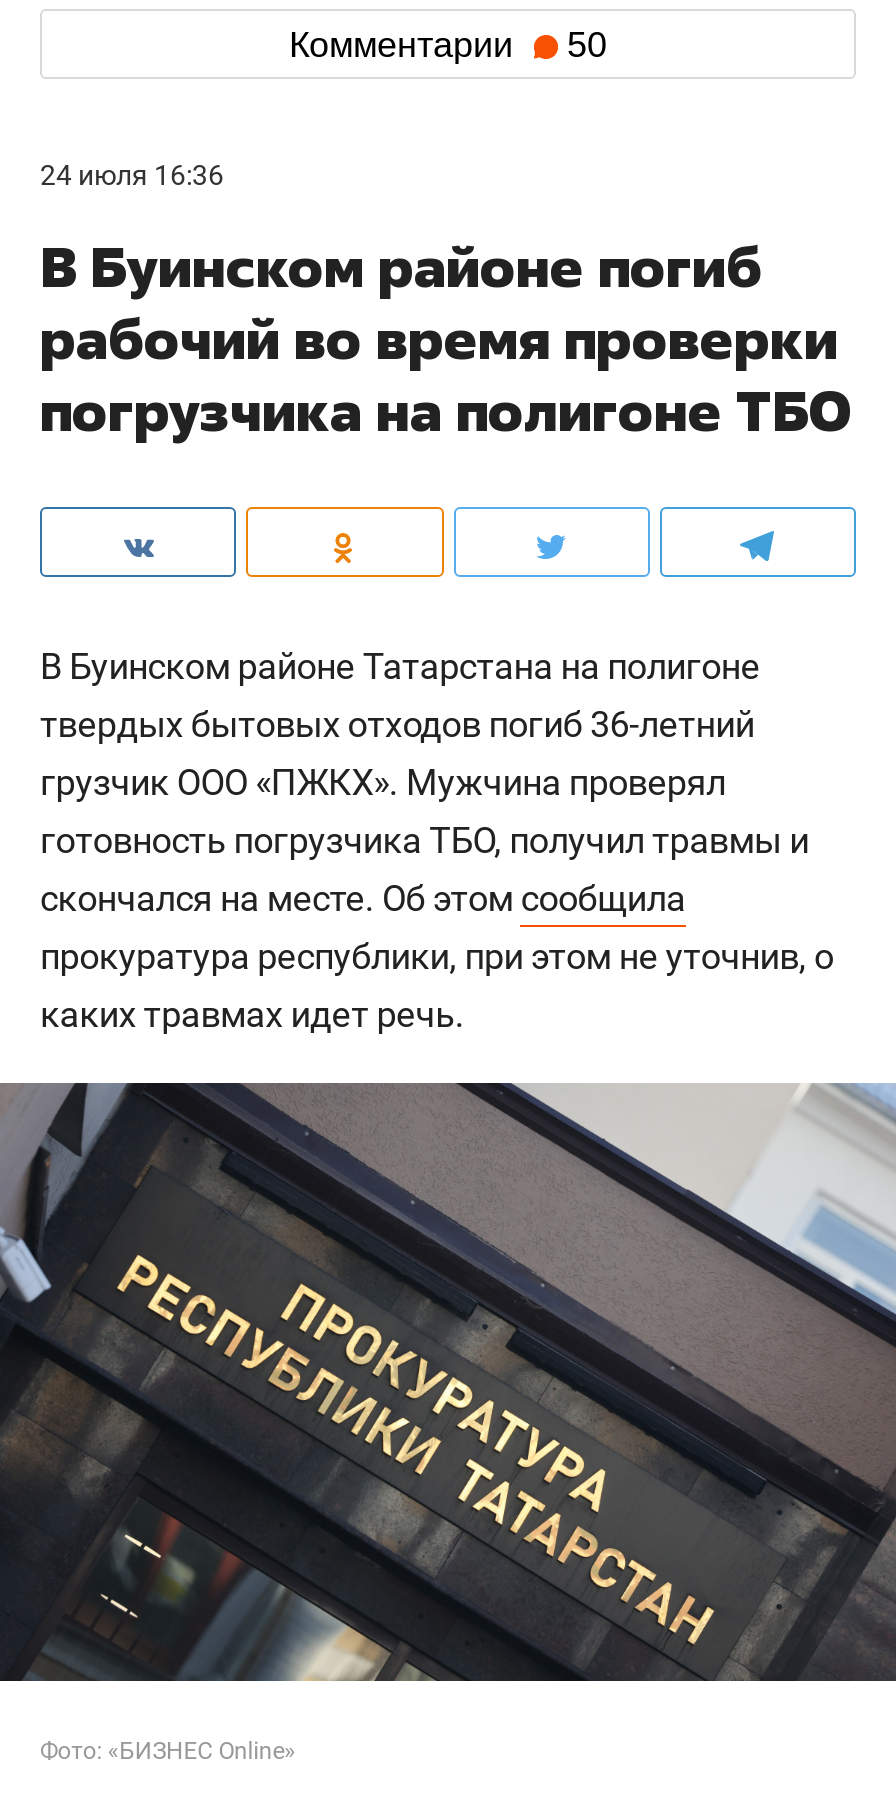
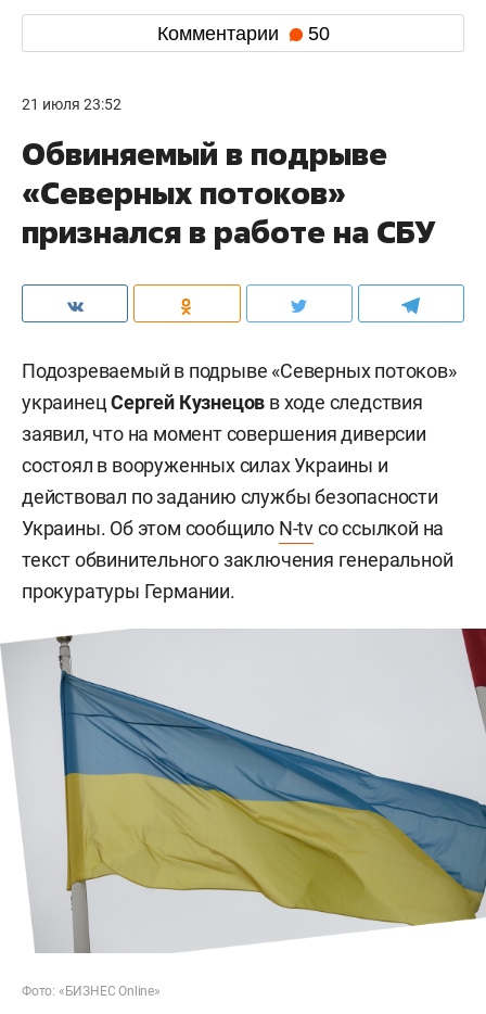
- 24 июля 16:36
+ 21 июля 23:52

- В Буинском районе погиб
- рабочий во время проверки
- погрузчика на полигоне ТБО
+ Обвиняемый в подрыве
+ «Северных потоков»
+ признался в работе на СБУ

- В Буинском районе Татарстана на полигоне
- твердых бытовых отходов погиб 36-летний
- грузчик ООО «ПЖКХ». Мужчина проверял
- готовность погрузчика ТБО, получил травмы и
- скончался на месте. Об этом сообщила
- прокуратура республики, при этом не уточнив, о
- каких травмах идет речь.
+ Подозреваемый в подрыве «Северных потоков»
+ украинец Сергей Кузнецов в ходе следствия
+ заявил, что на момент совершения диверсии
+ состоял в вооруженных силах Украины и
+ действовал по заданию службы безопасности
+ Украины. Об этом сообщило N-tv со ссылкой на
+ текст обвинительного заключения генеральной
+ прокуратуры Германии.

- [image]
+ [image]
